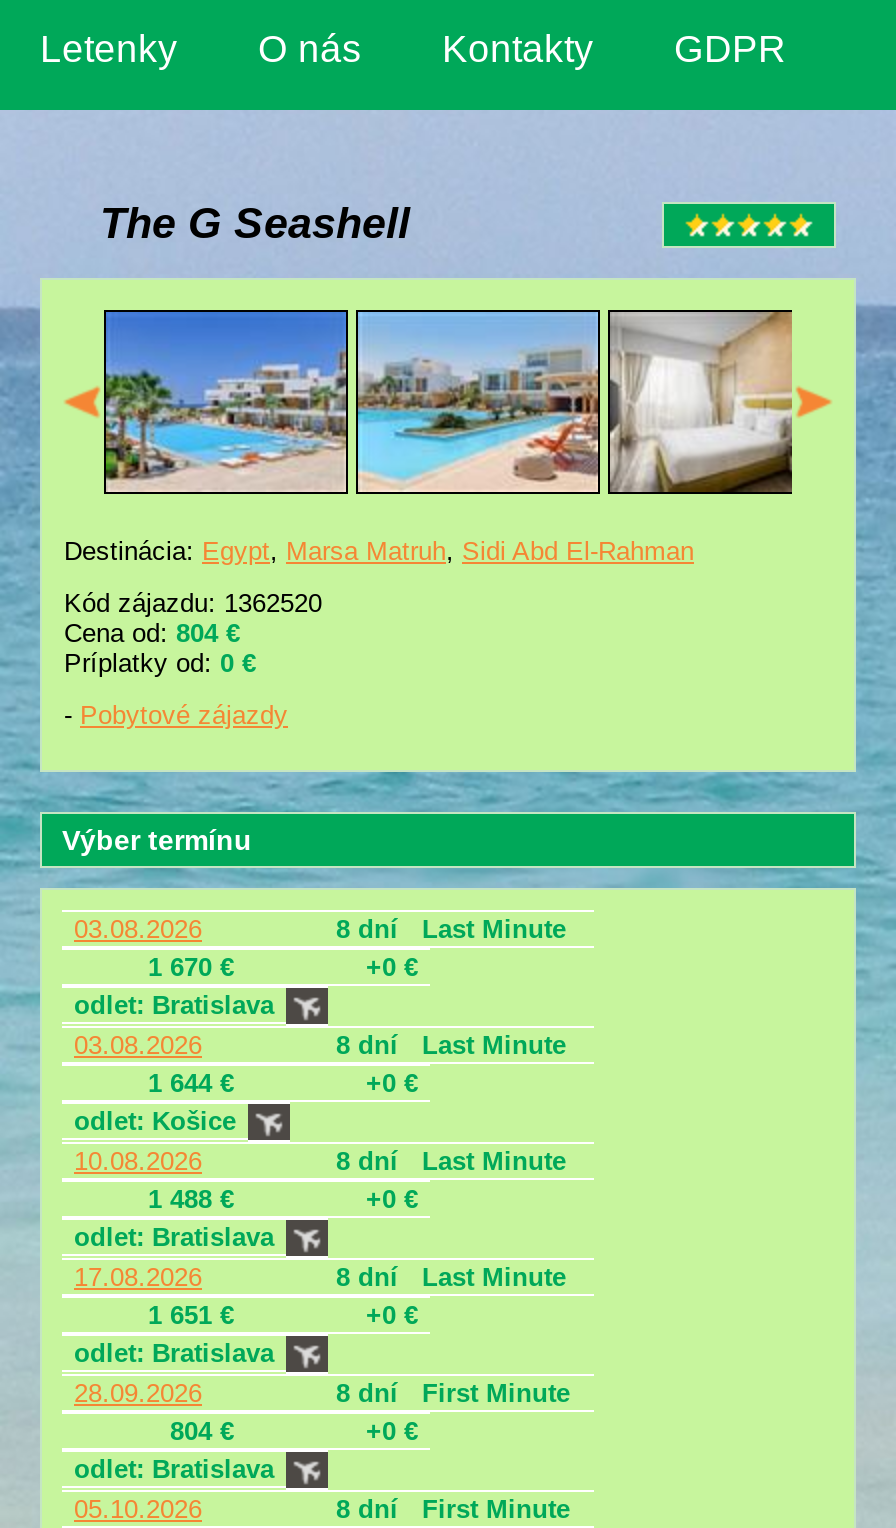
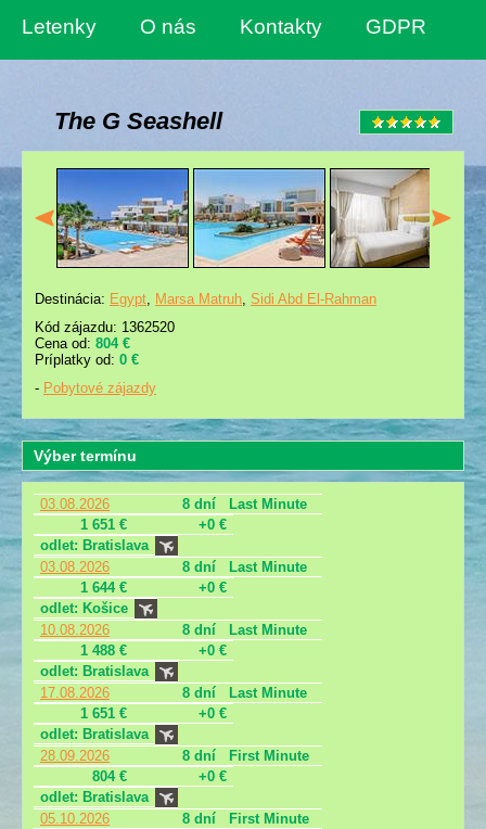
- 1 670 €
+ 1 651 €
